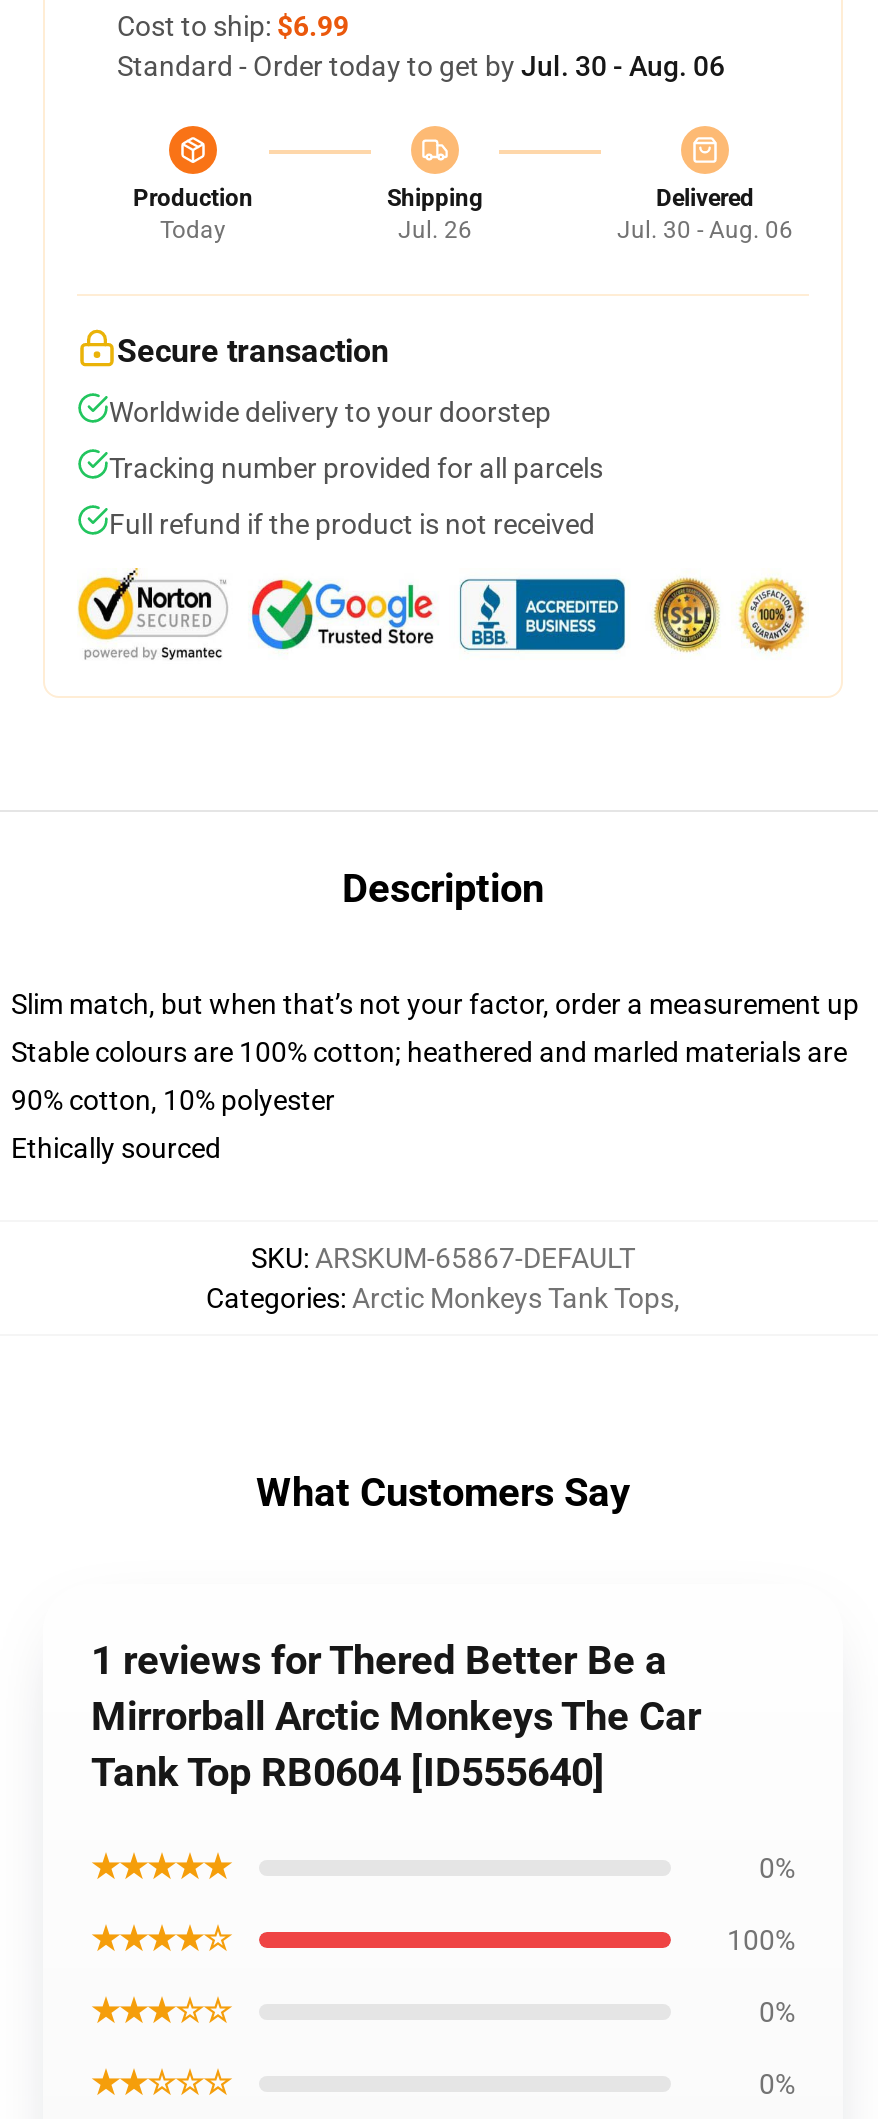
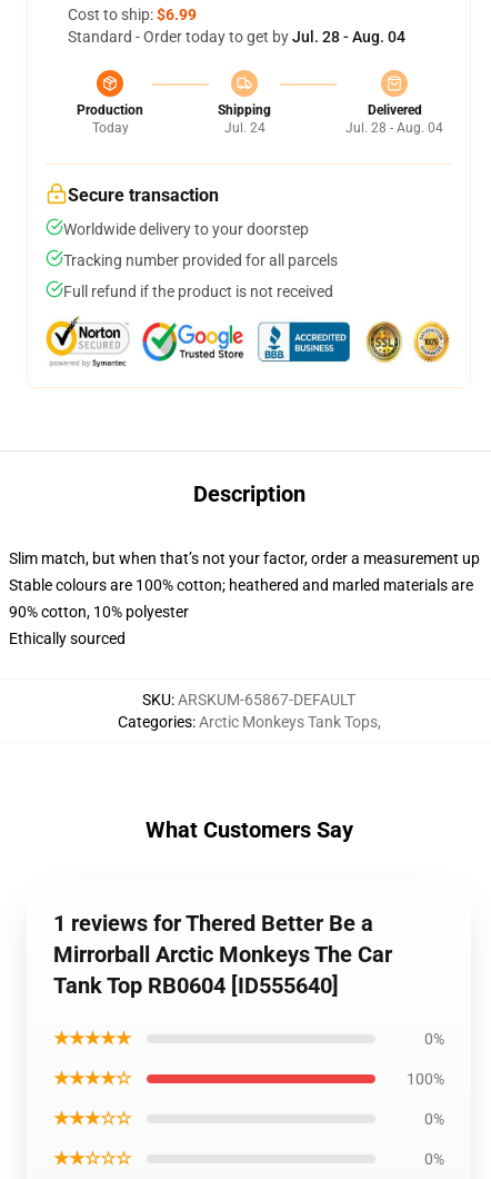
- Standard - Order today to get by Jul. 30 - Aug. 06
+ Standard - Order today to get by Jul. 28 - Aug. 04

- Jul. 26
+ Jul. 24

- Jul. 30 - Aug. 06
+ Jul. 28 - Aug. 04
